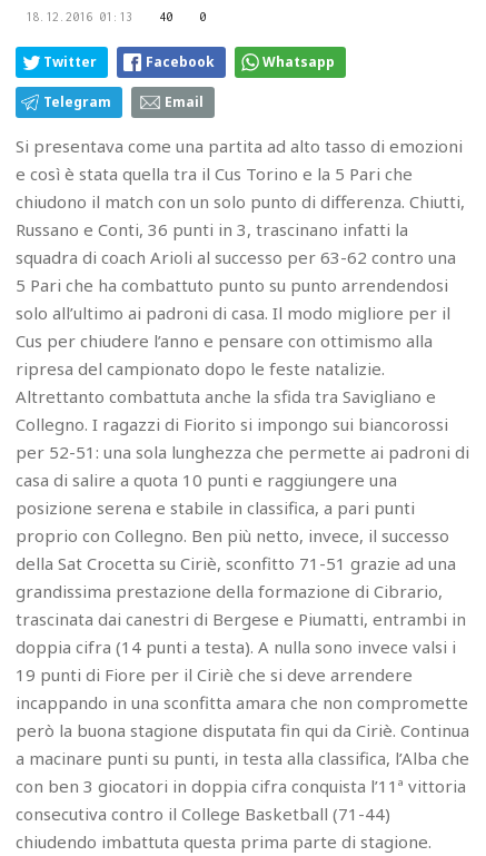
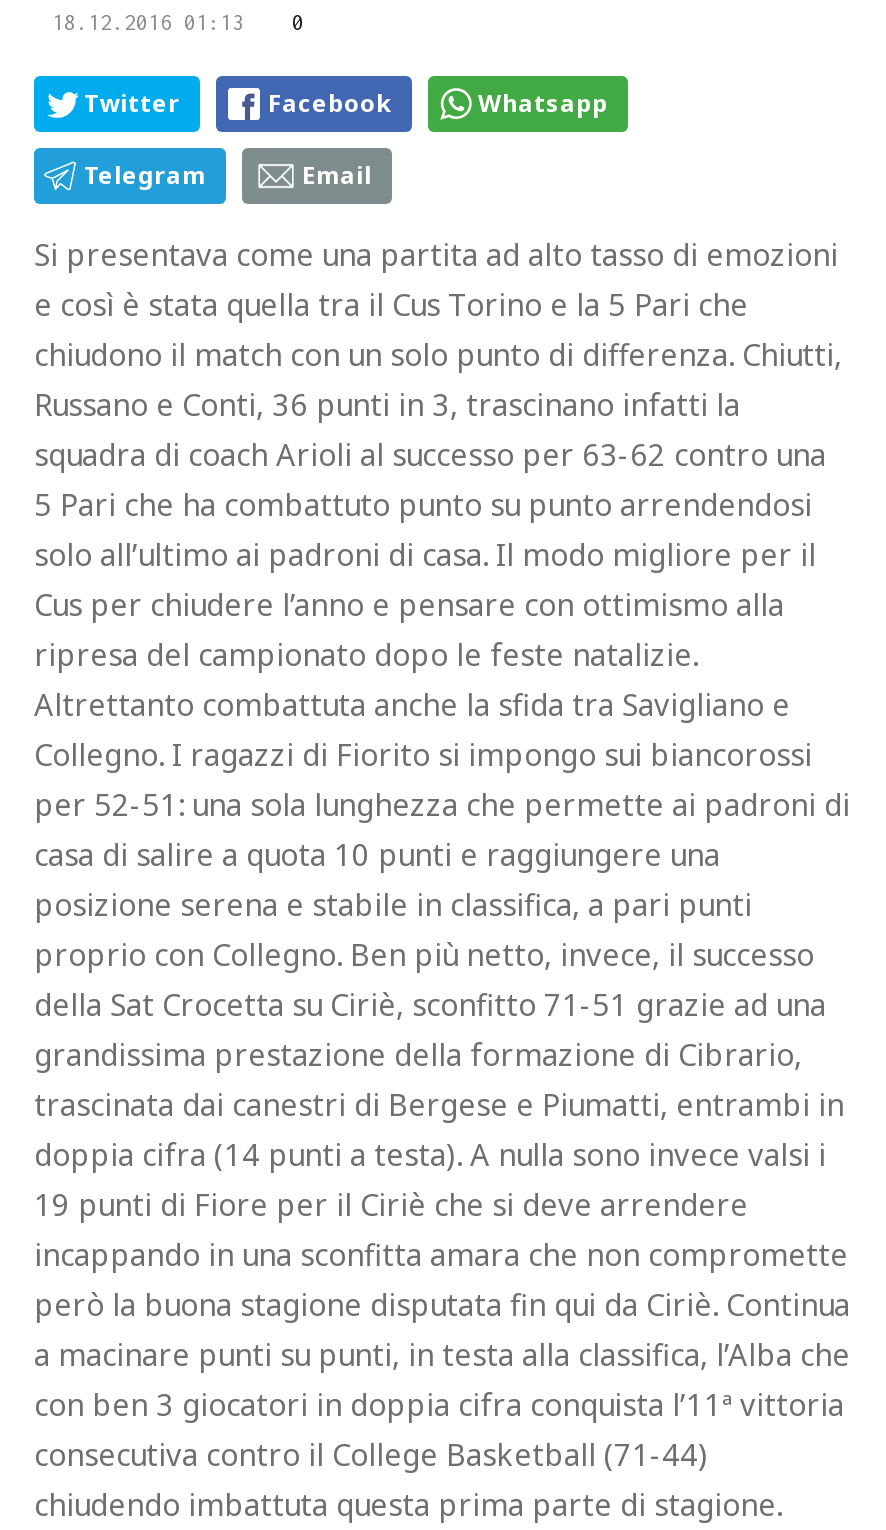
- 40
